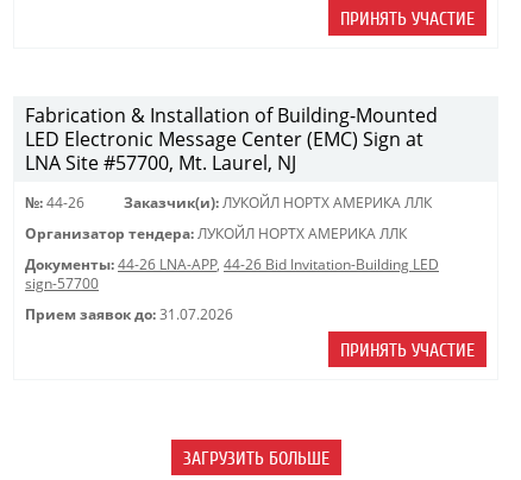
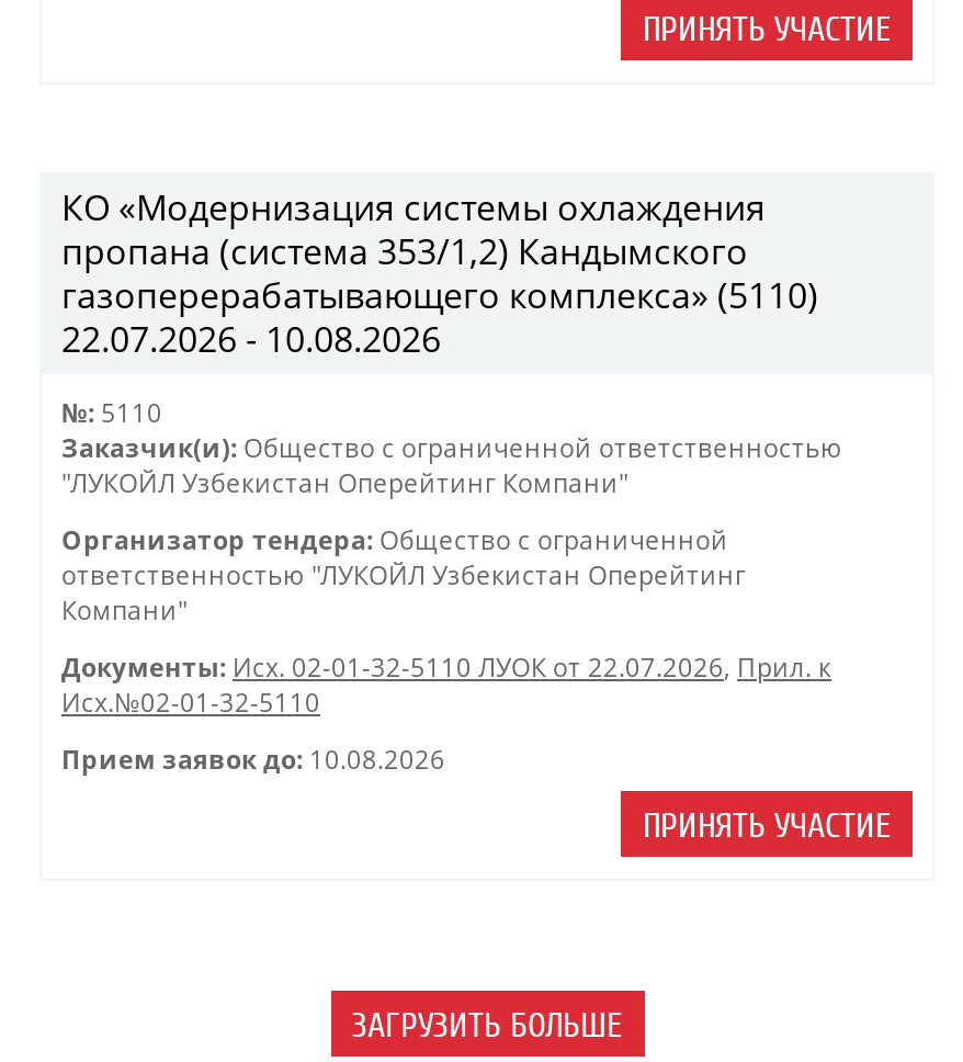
- Fabrication & Installation of Building-Mounted
- LED Electronic Message Center (EMC) Sign at
- LNA Site #57700, Mt. Laurel, NJ
+ КО «Модернизация системы охлаждения
+ пропана (система 353/1,2) Кандымского
+ газоперерабатывающего комплекса» (5110)
+ 22.07.2026 - 10.08.2026

- №: 44-26
- Заказчик(и): ЛУКОЙЛ НОРТХ АМЕРИКА ЛЛК
+ №: 5110
+ Заказчик(и): Общество с ограниченной ответственностью
+ "ЛУКОЙЛ Узбекистан Оперейтинг Компани"

- Организатор тендера: ЛУКОЙЛ НОРТХ АМЕРИКА ЛЛК
+ Организатор тендера: Общество с ограниченной
+ ответственностью "ЛУКОЙЛ Узбекистан Оперейтинг
+ Компани"

- Документы: 44-26 LNA-APP, 44-26 Bid Invitation-Building LED
- sign-57700
+ Документы: Исх. 02-01-32-5110 ЛУОК от 22.07.2026, Прил. к
+ Исх.№02-01-32-5110

- Прием заявок до: 31.07.2026
+ Прием заявок до: 10.08.2026
